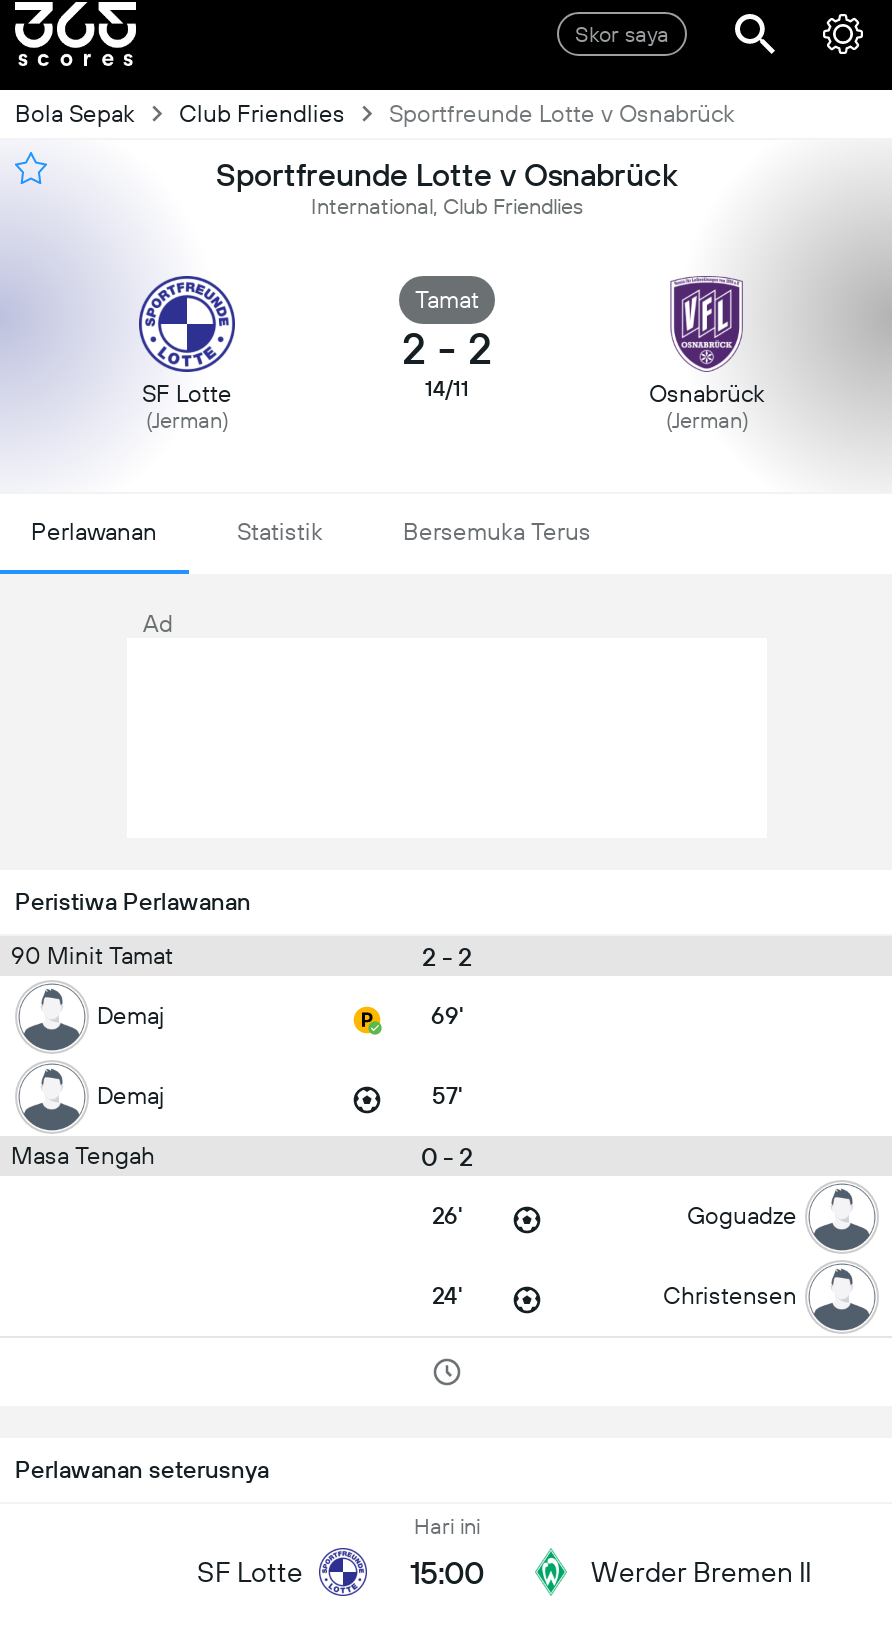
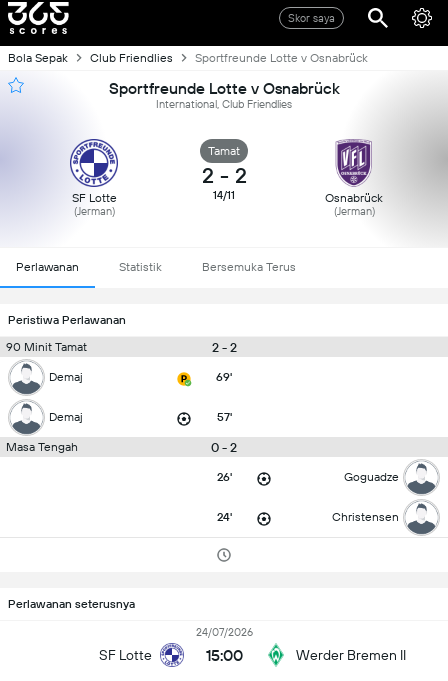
- Ad

- Hari ini
+ 24/07/2026
